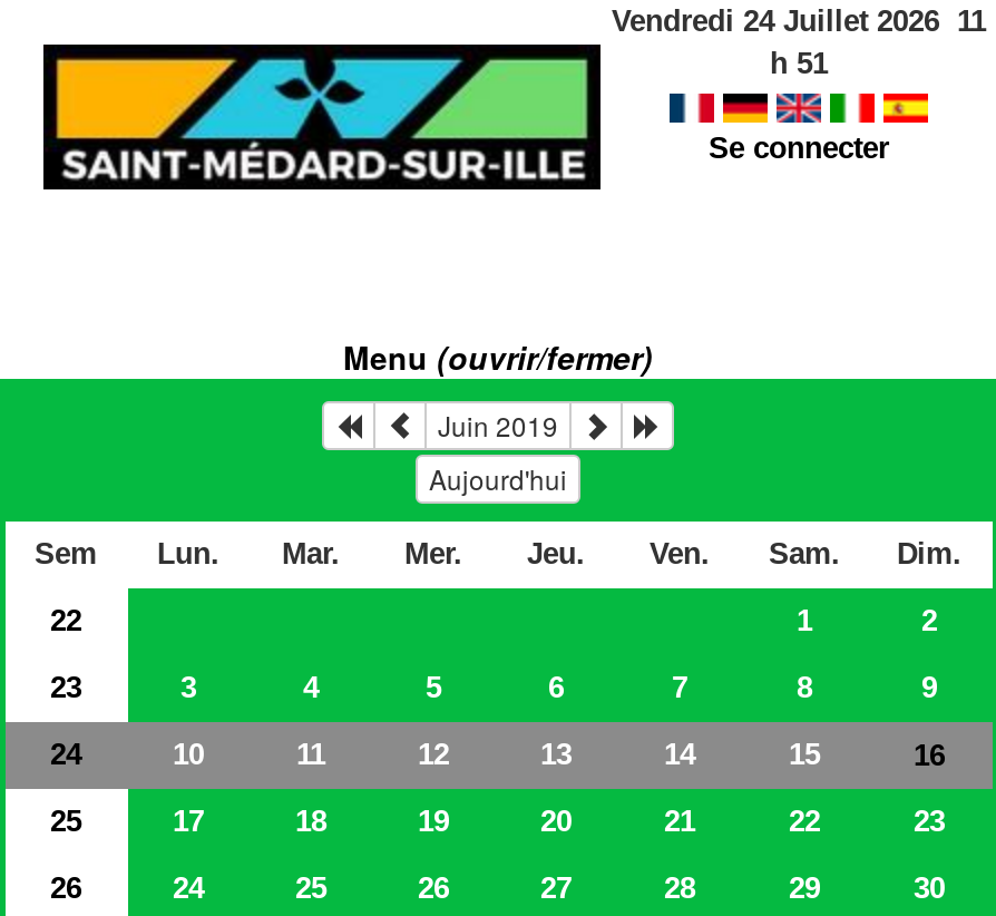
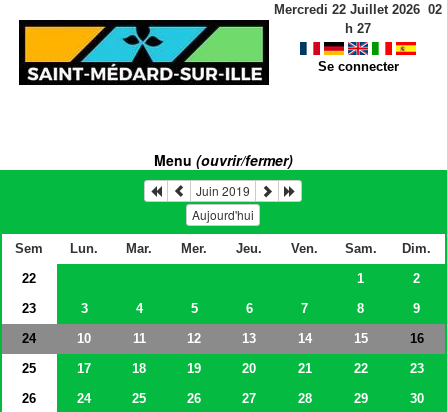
- Vendredi 24 Juillet 2026 11
+ Mercredi 22 Juillet 2026 02

- h 51
+ h 27
